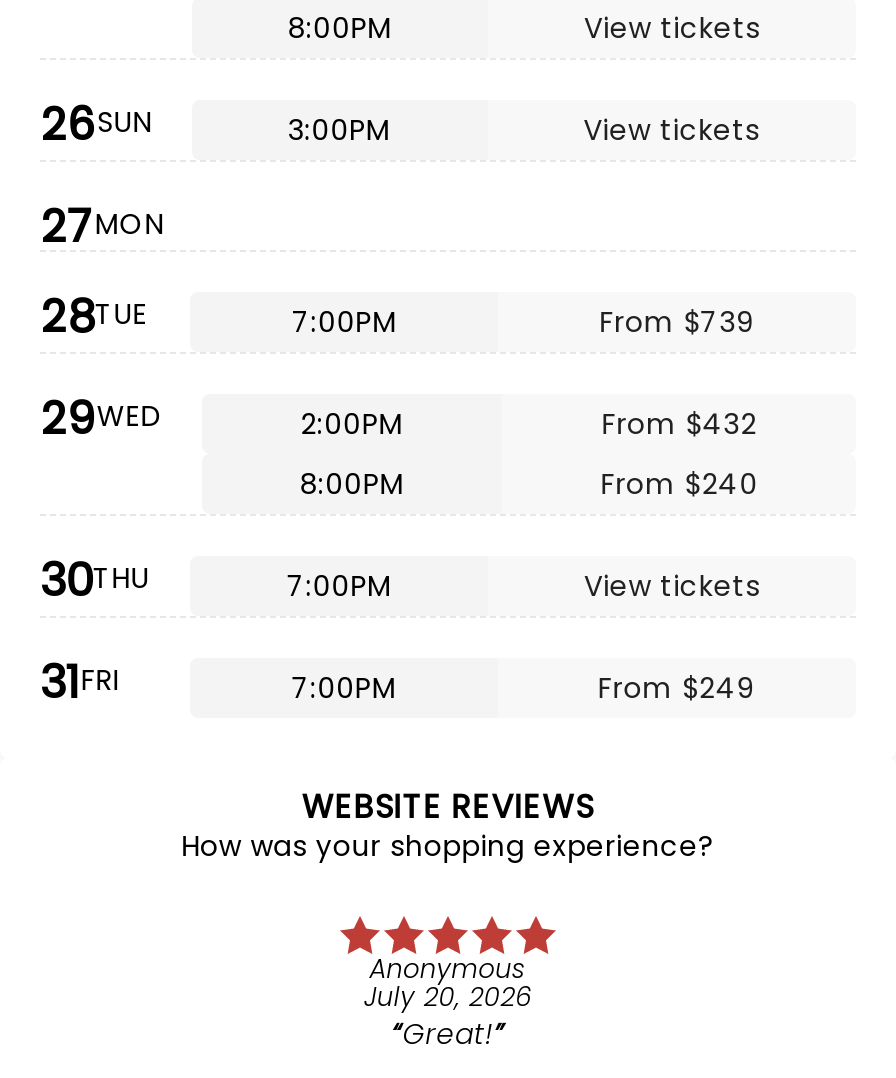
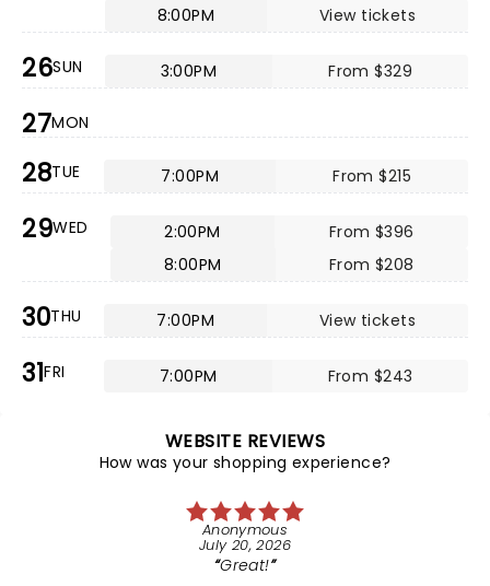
- View tickets
+ From $329

- From $739
+ From $215

- From $432
+ From $396

- From $240
+ From $208

- From $249
+ From $243
